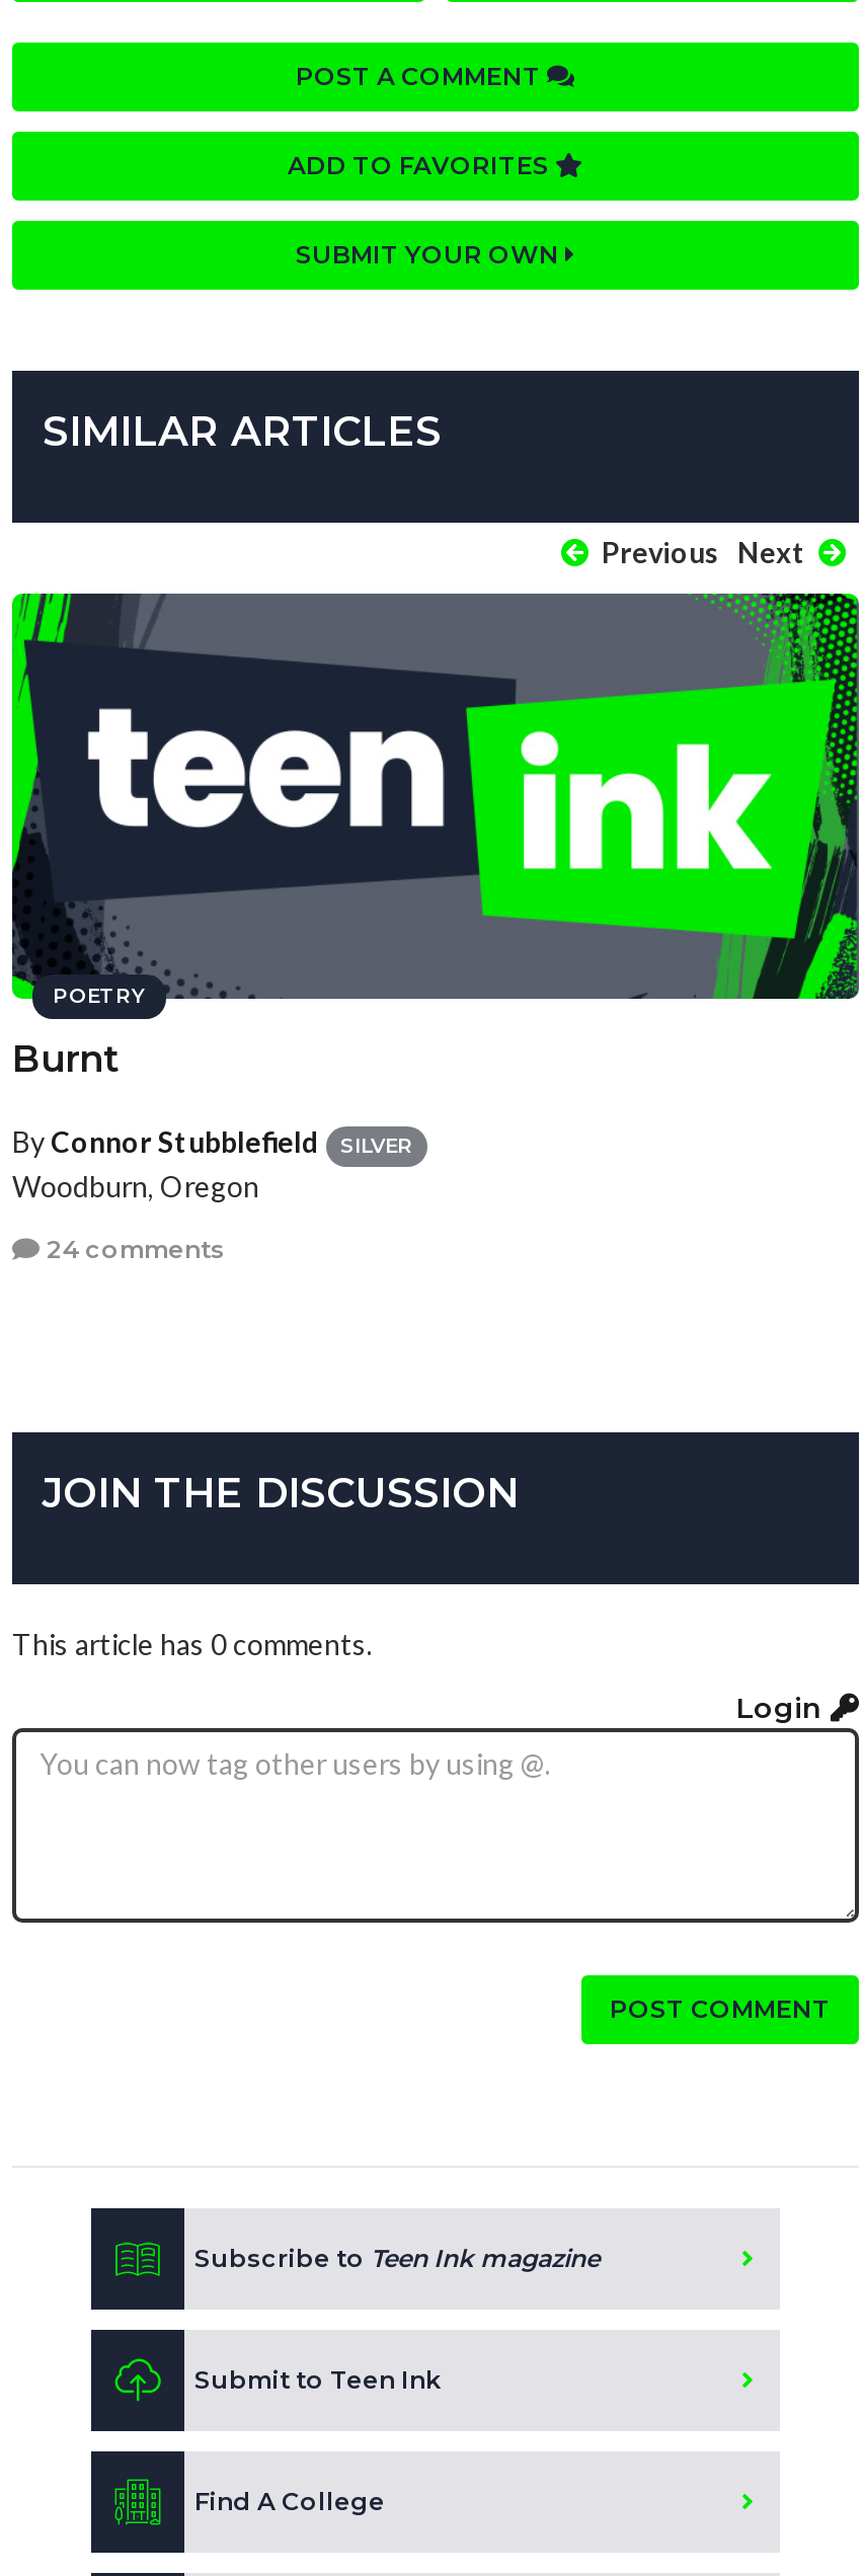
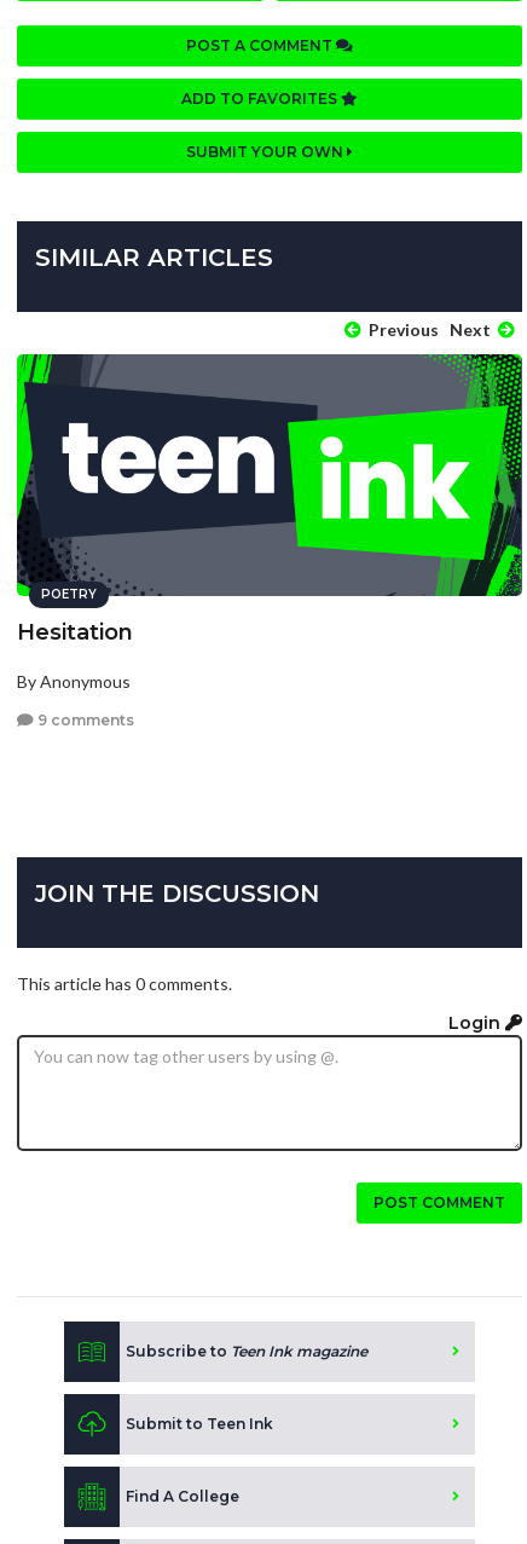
- Burnt
+ Hesitation

- By Connor Stubblefield
- SILVER
- Woodburn, Oregon
+ By Anonymous

- 24 comments
+ 9 comments
